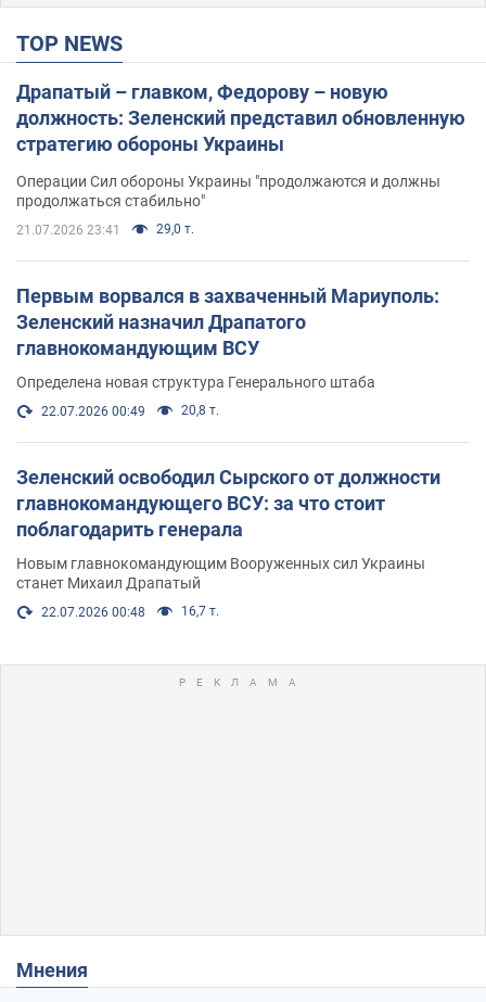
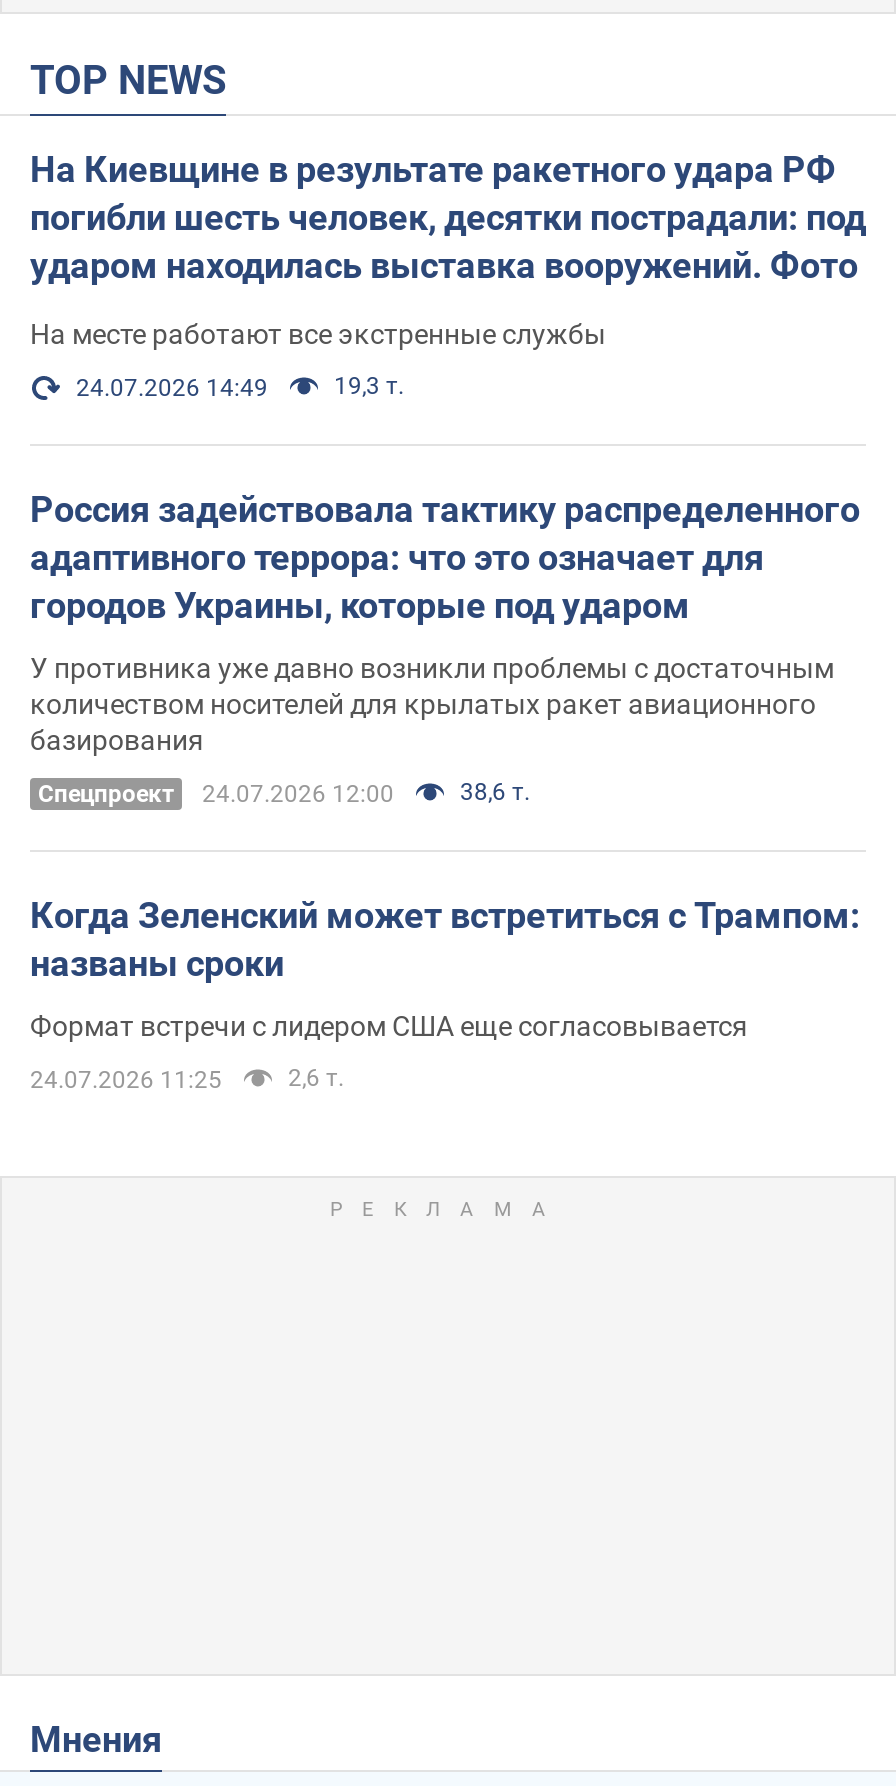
- Драпатый – главком, Федорову – новую
- должность: Зеленский представил обновленную
- стратегию обороны Украины
+ На Киевщине в результате ракетного удара РФ
+ погибли шесть человек, десятки пострадали: под
+ ударом находилась выставка вооружений. Фото

- Операции Сил обороны Украины "продолжаются и должны
- продолжаться стабильно"
+ На месте работают все экстренные службы

- 21.07.2026 23:41
- 29,0 т.
+ 24.07.2026 14:49
+ 19,3 т.

- Первым ворвался в захваченный Мариуполь:
- Зеленский назначил Драпатого
- главнокомандующим ВСУ
+ Россия задействовала тактику распределенного
+ адаптивного террора: что это означает для
+ городов Украины, которые под ударом

- Определена новая структура Генерального штаба
+ У противника уже давно возникли проблемы с достаточным
+ количеством носителей для крылатых ракет авиационного
+ базирования

- 22.07.2026 00:49
- 20,8 т.
+ Спецпроект
+ 24.07.2026 12:00
+ 38,6 т.

- Зеленский освободил Сырского от должности
- главнокомандующего ВСУ: за что стоит
- поблагодарить генерала
+ Когда Зеленский может встретиться с Трампом:
+ названы сроки

- Новым главнокомандующим Вооруженных сил Украины
- станет Михаил Драпатый
+ Формат встречи с лидером США еще согласовывается

- 22.07.2026 00:48
- 16,7 т.
+ 24.07.2026 11:25
+ 2,6 т.
